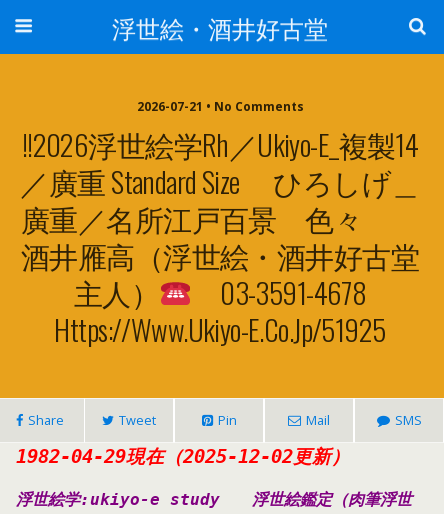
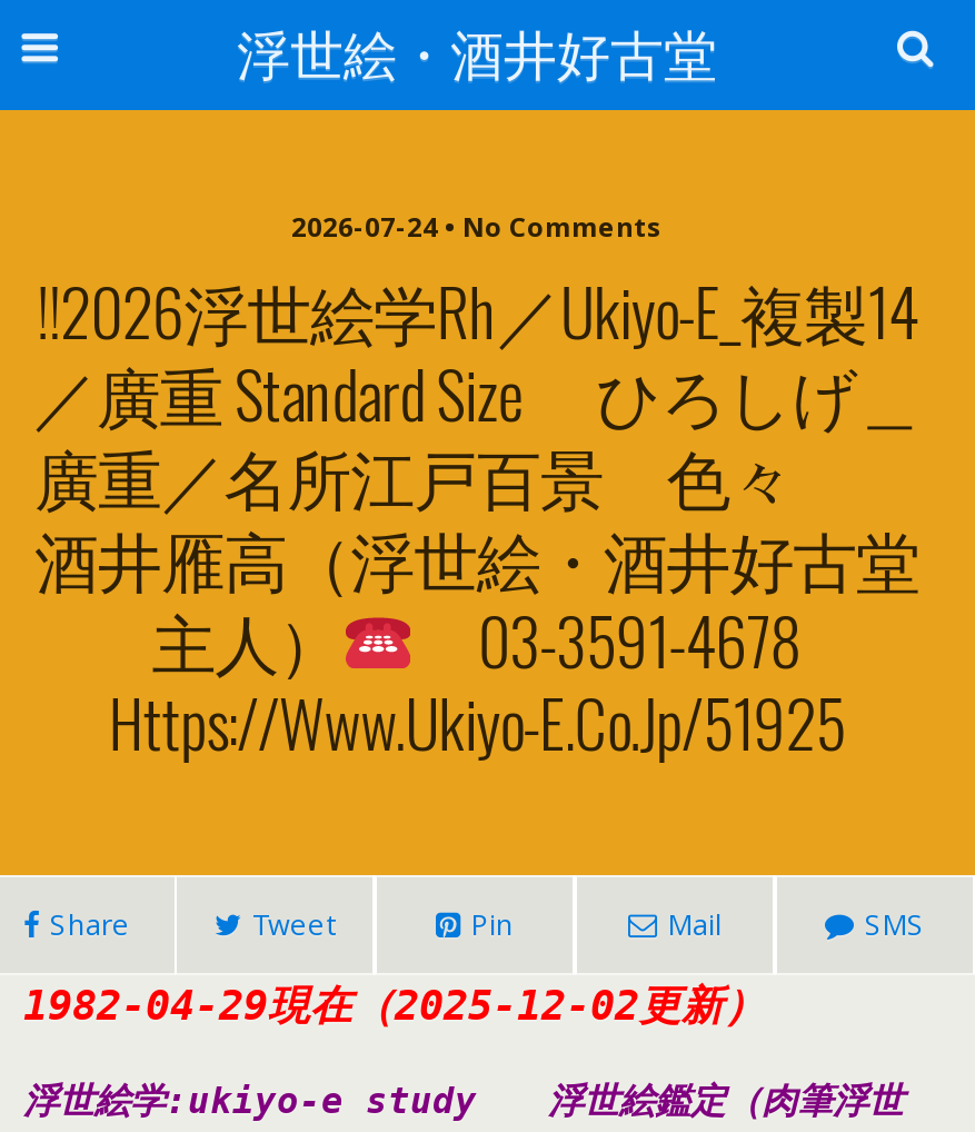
- 2026-07-21 • No Comments
+ 2026-07-24 • No Comments
